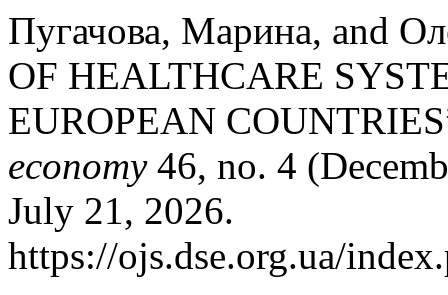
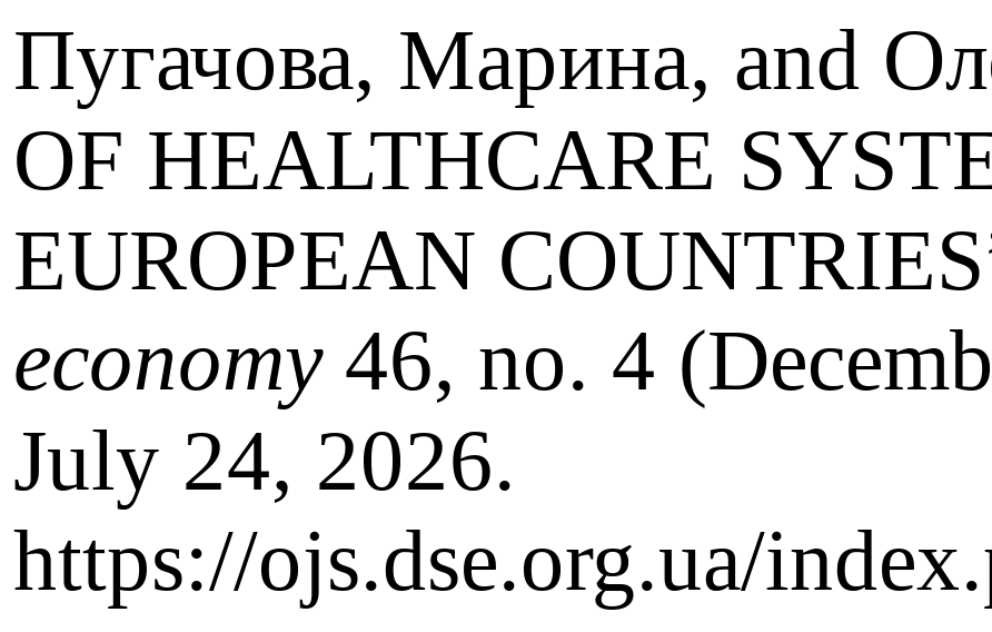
- July 21, 2026.
+ July 24, 2026.
